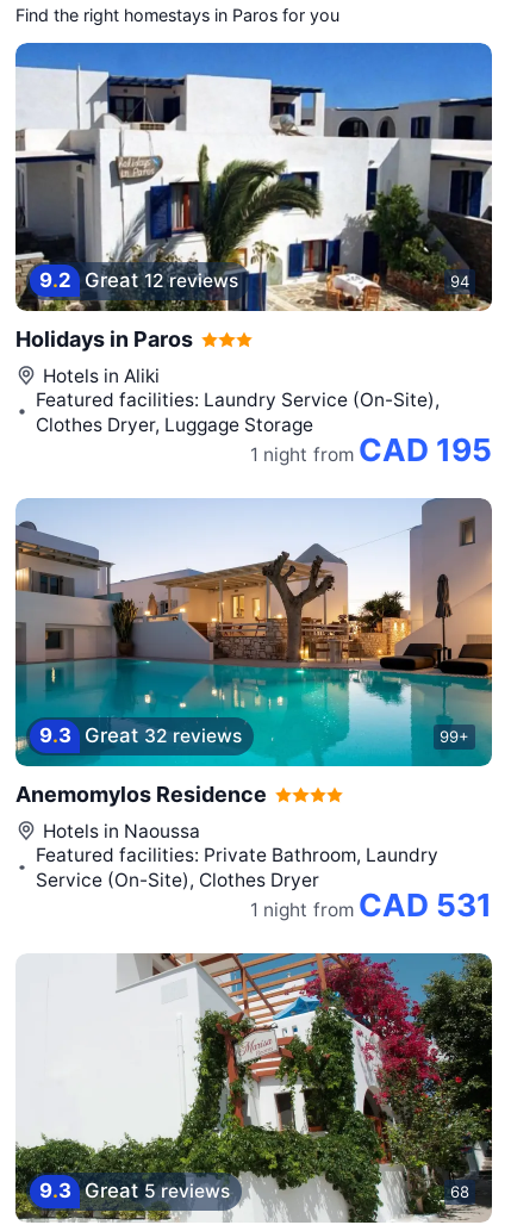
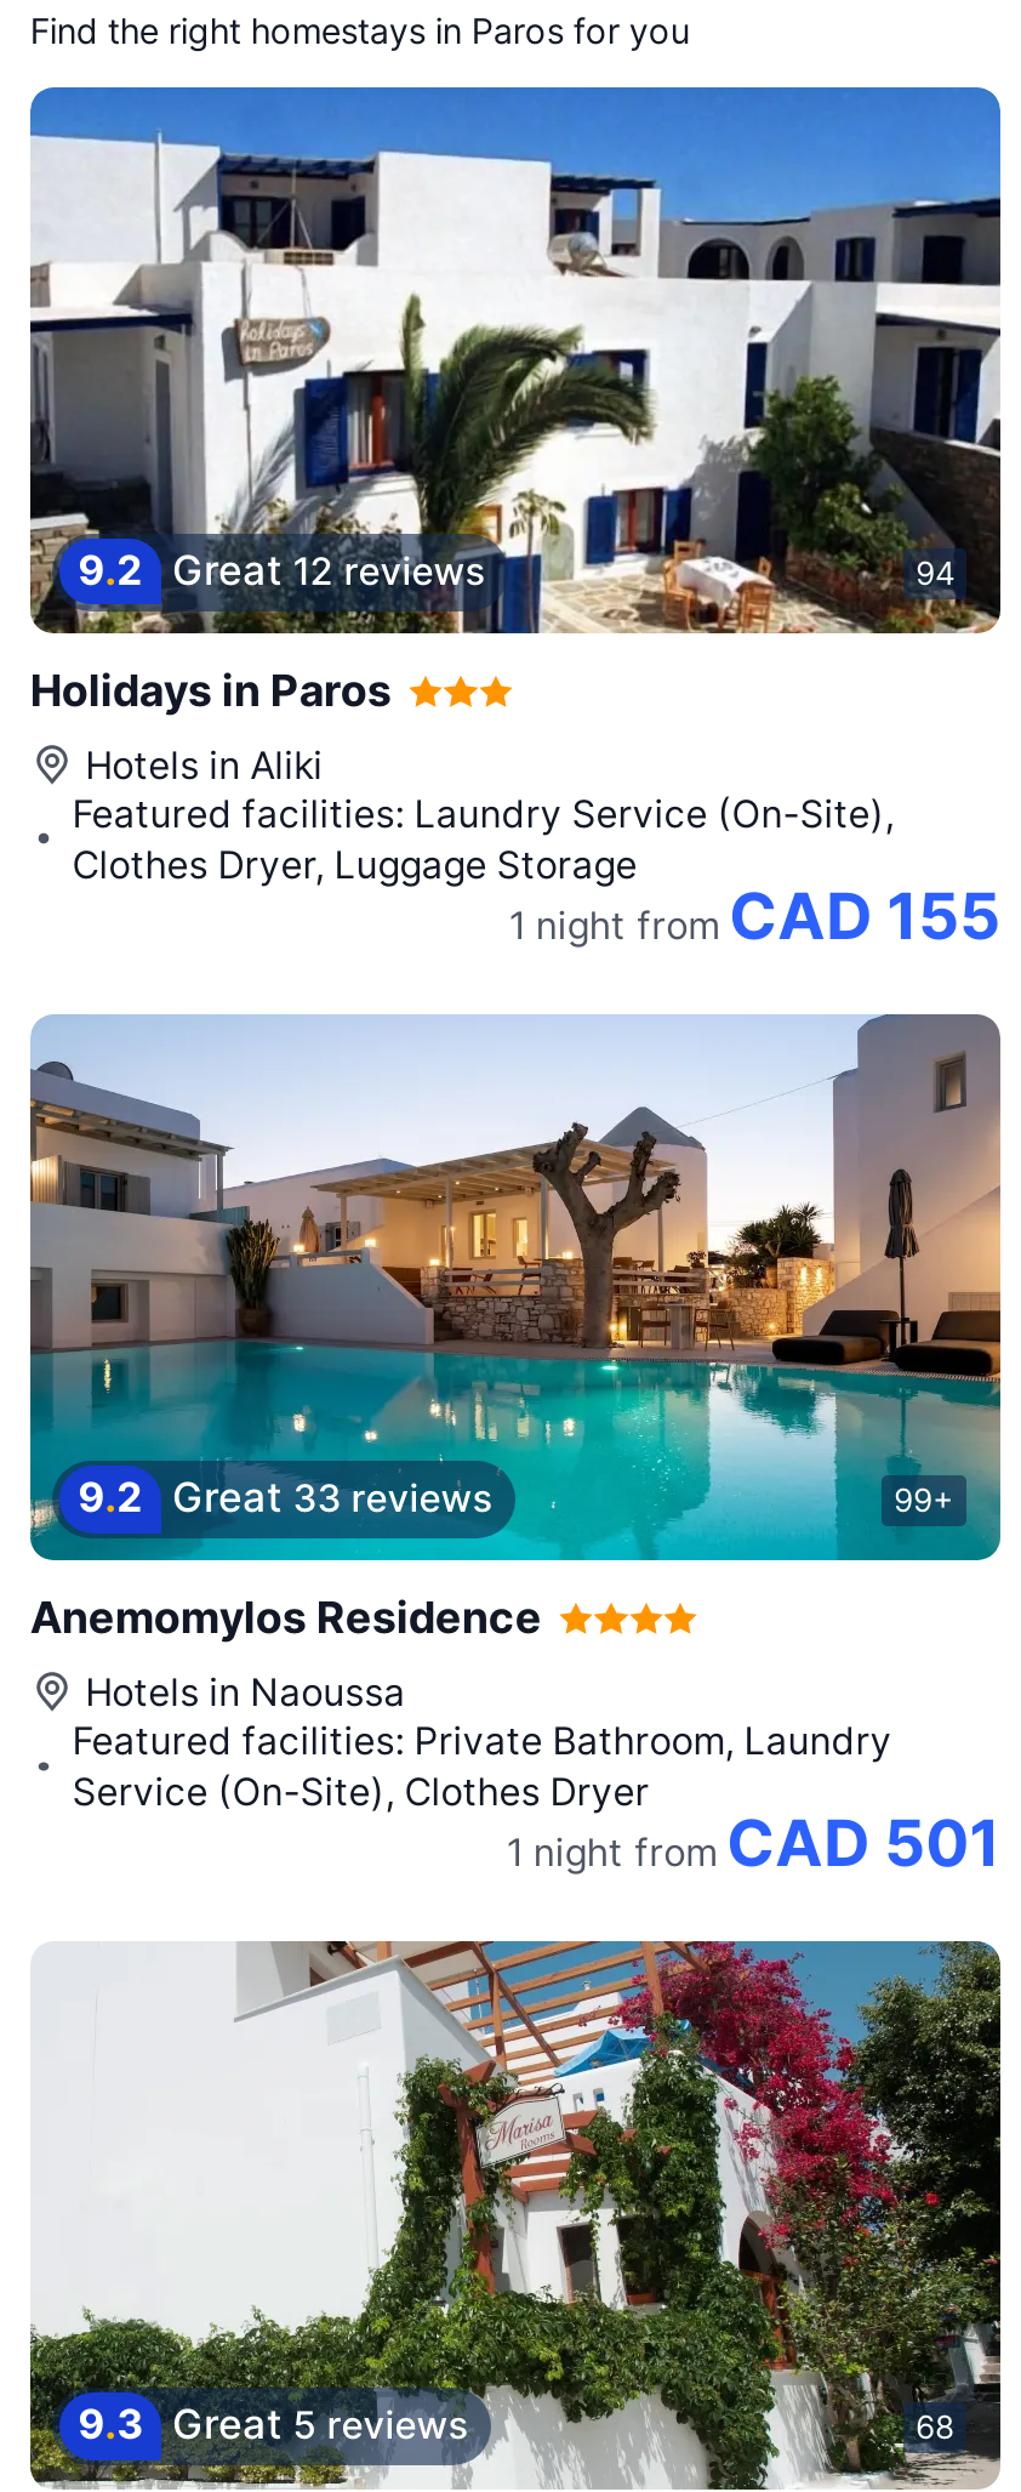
- 1 night from CAD 195
+ 1 night from CAD 155

- 9.3 Great 32 reviews
+ 9.2 Great 33 reviews

- 1 night from CAD 531
+ 1 night from CAD 501
